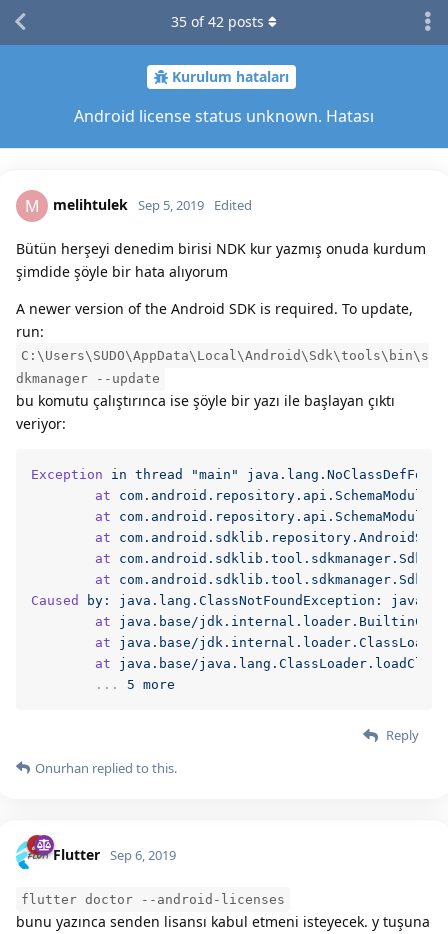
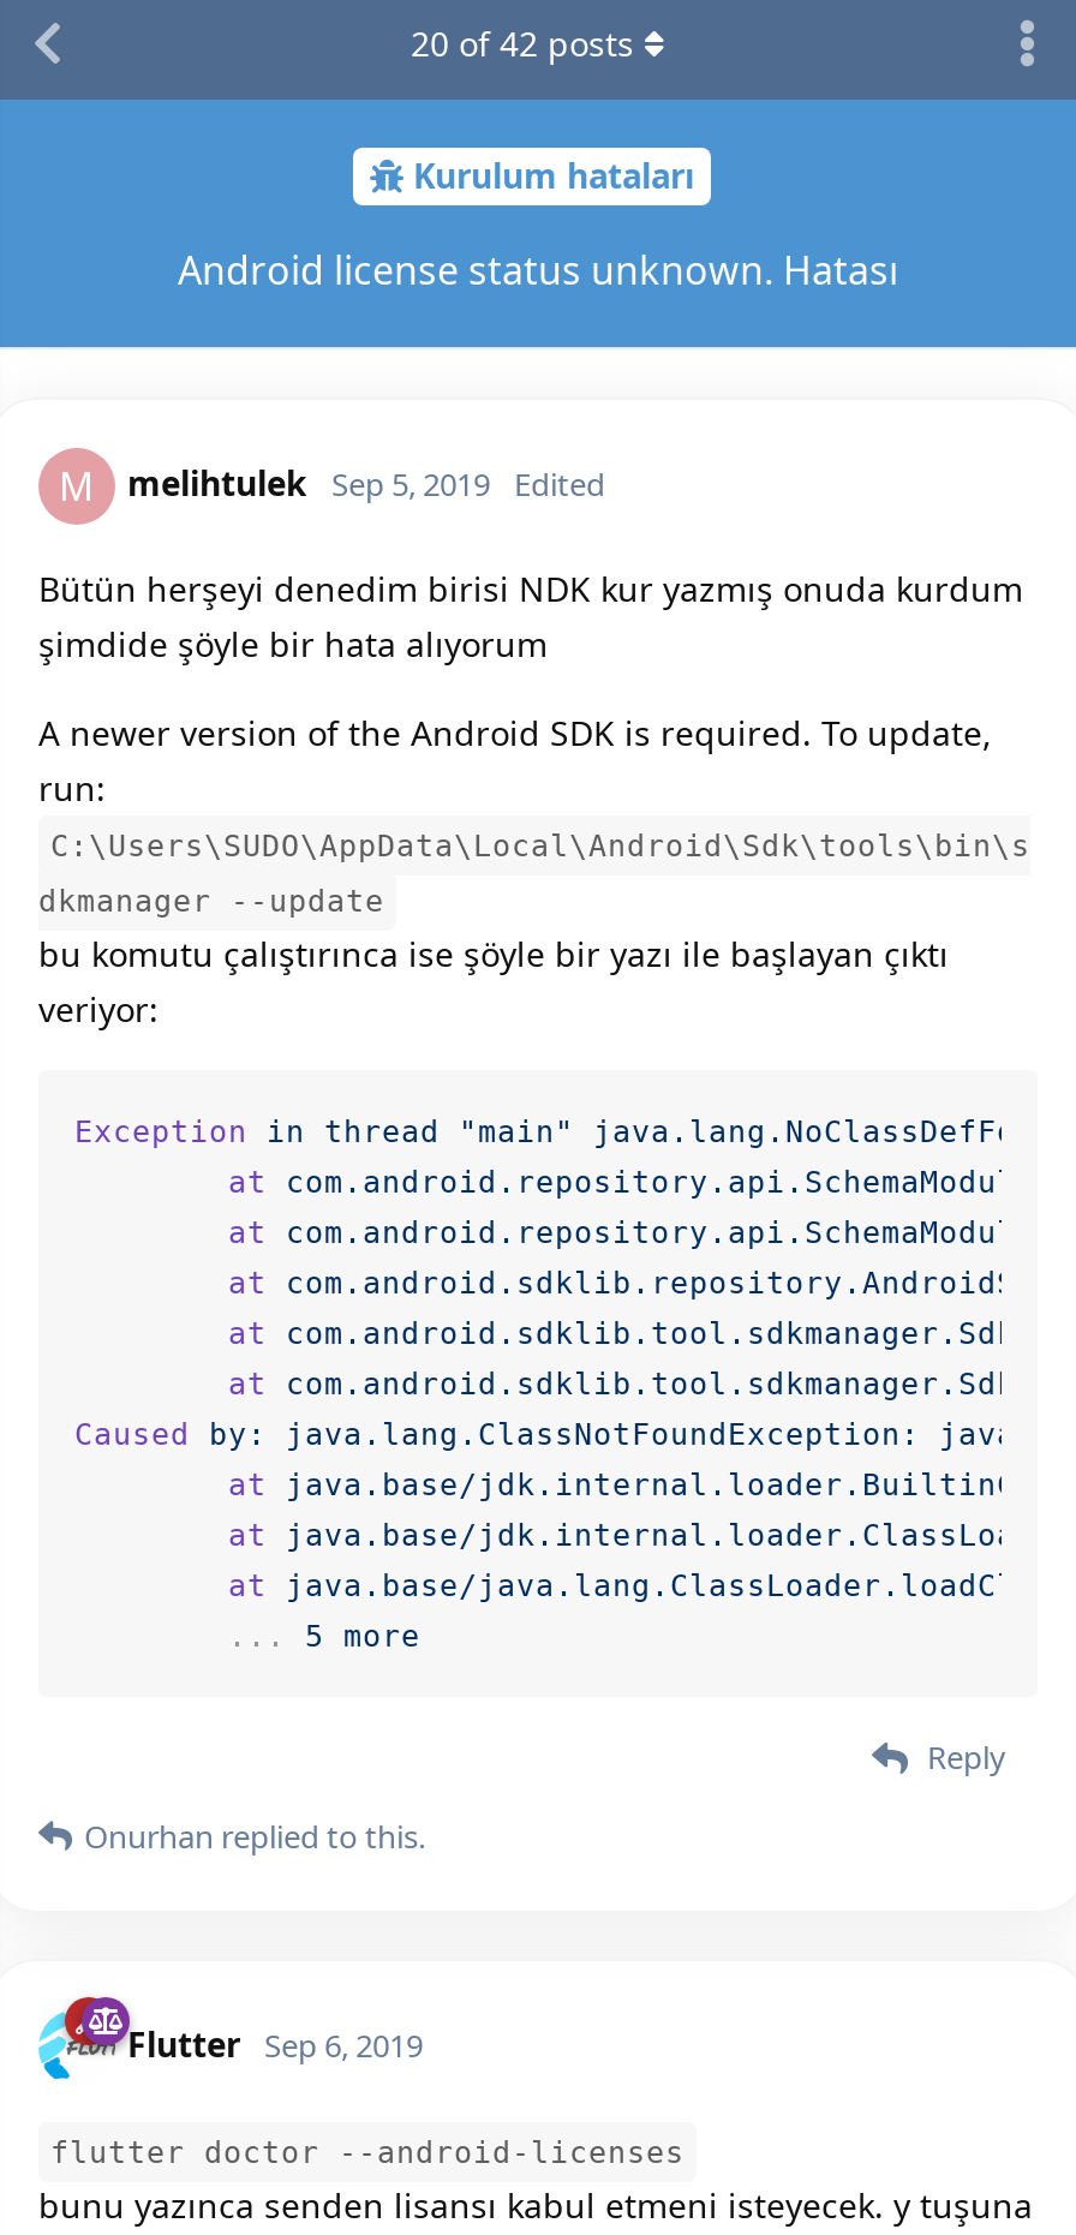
- 35 of 42 posts
+ 20 of 42 posts
